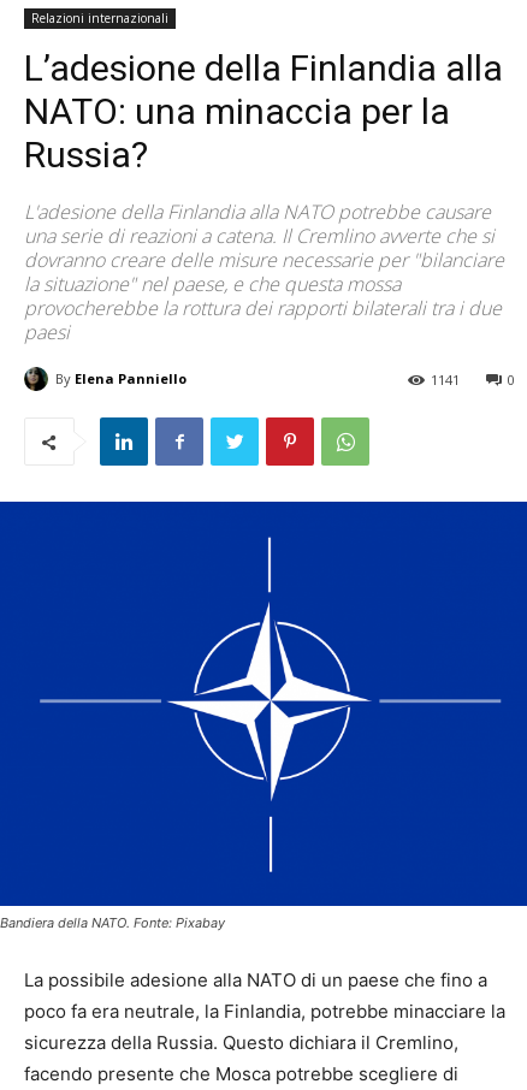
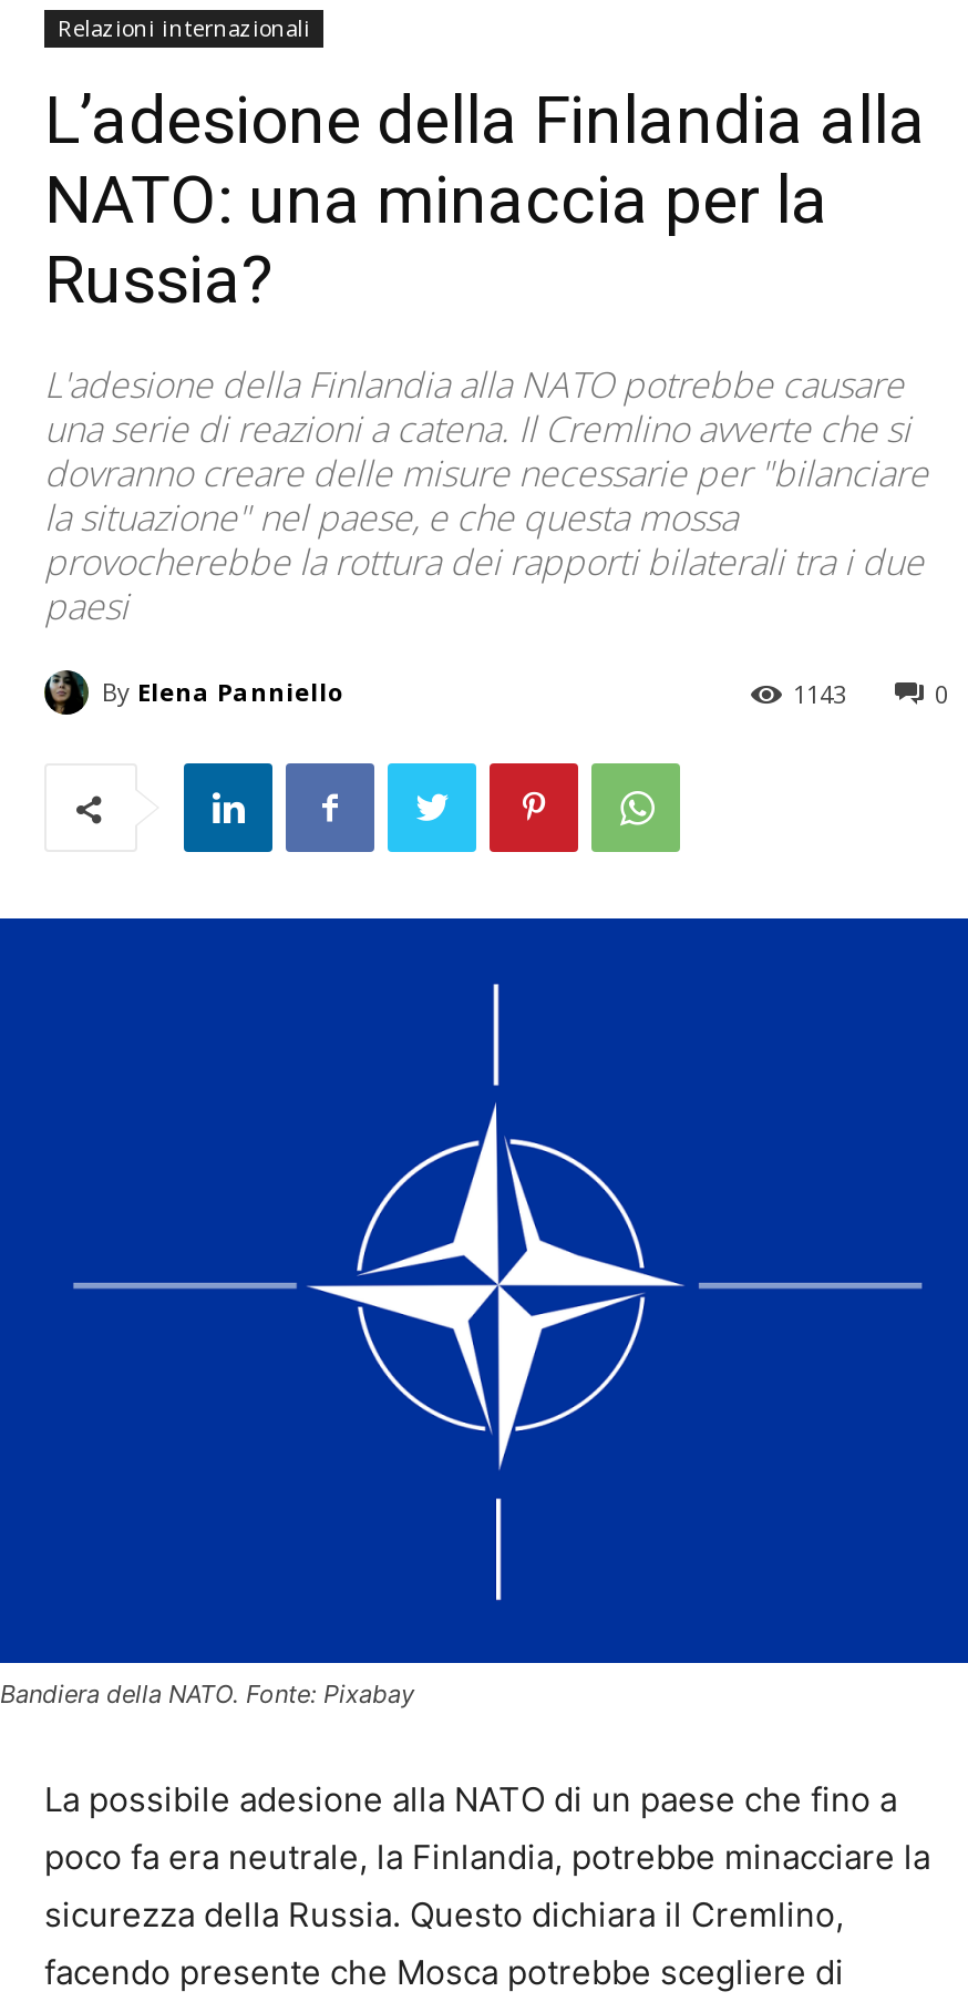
- 1141
+ 1143
